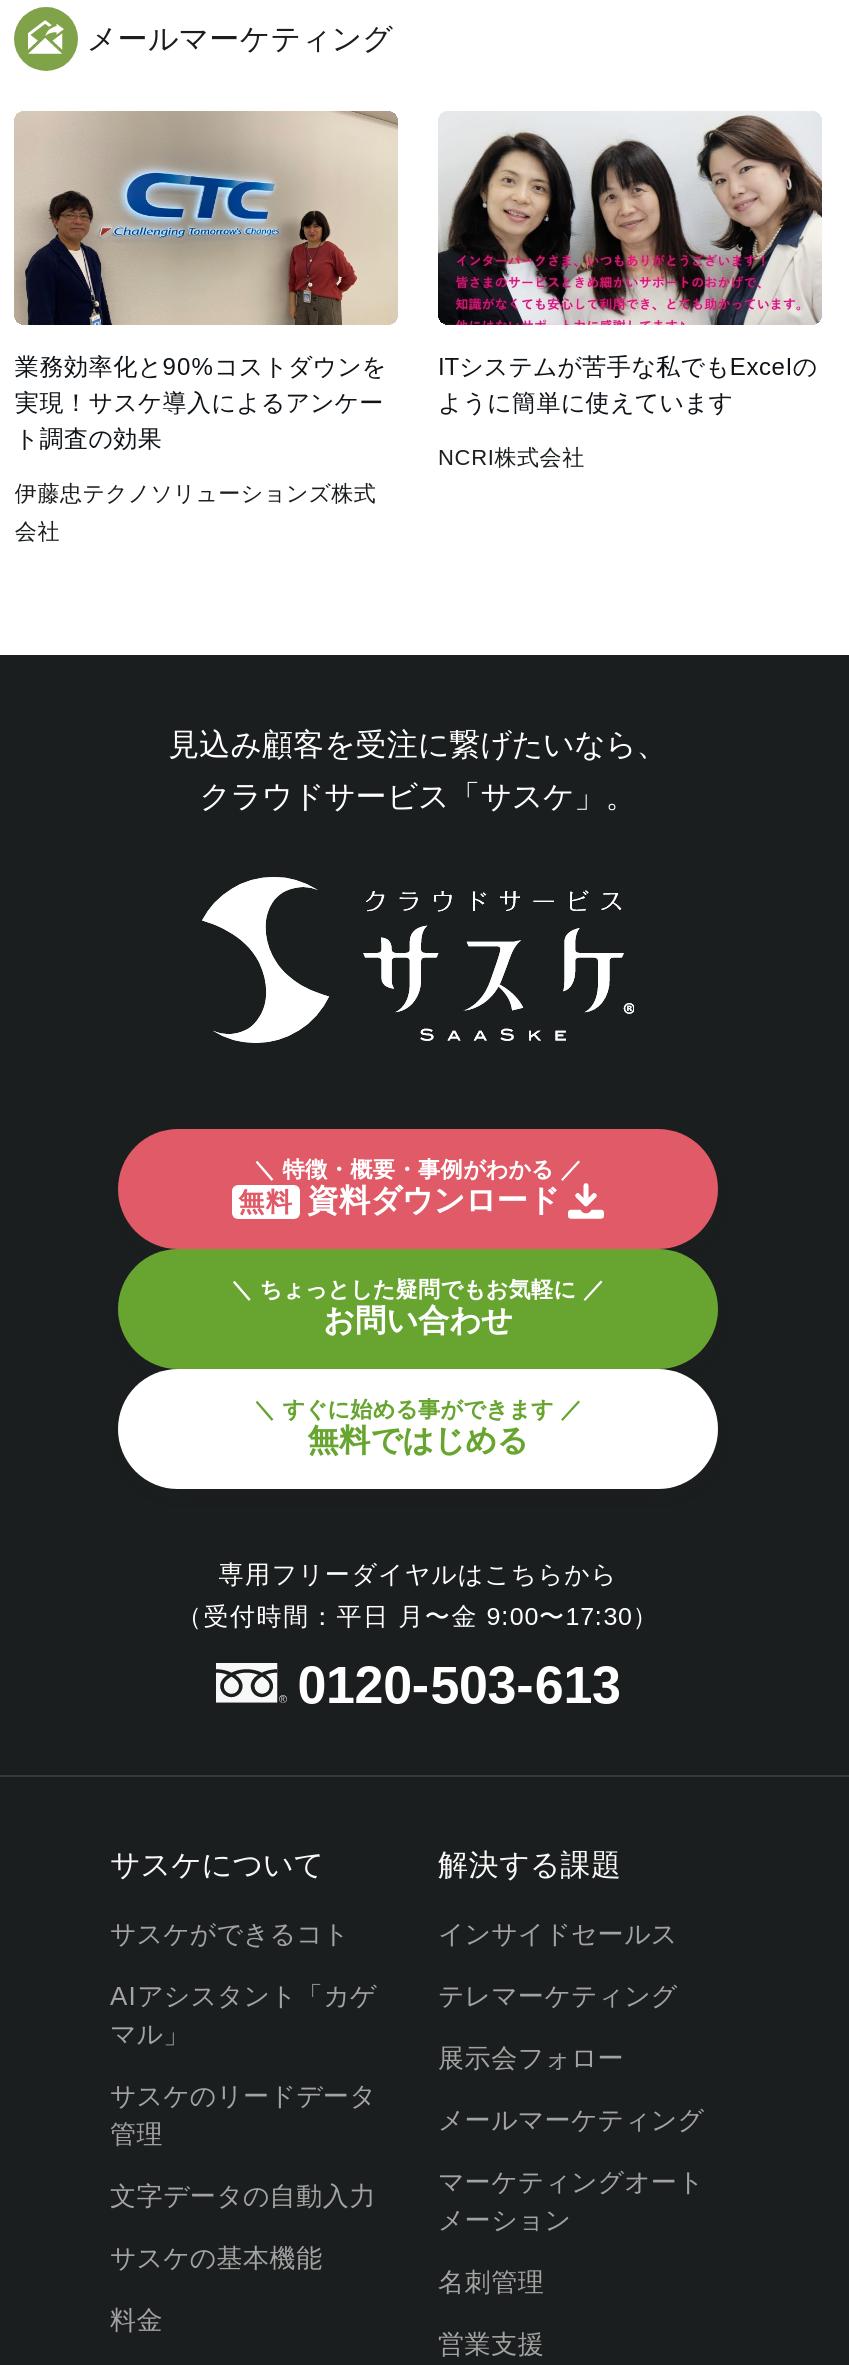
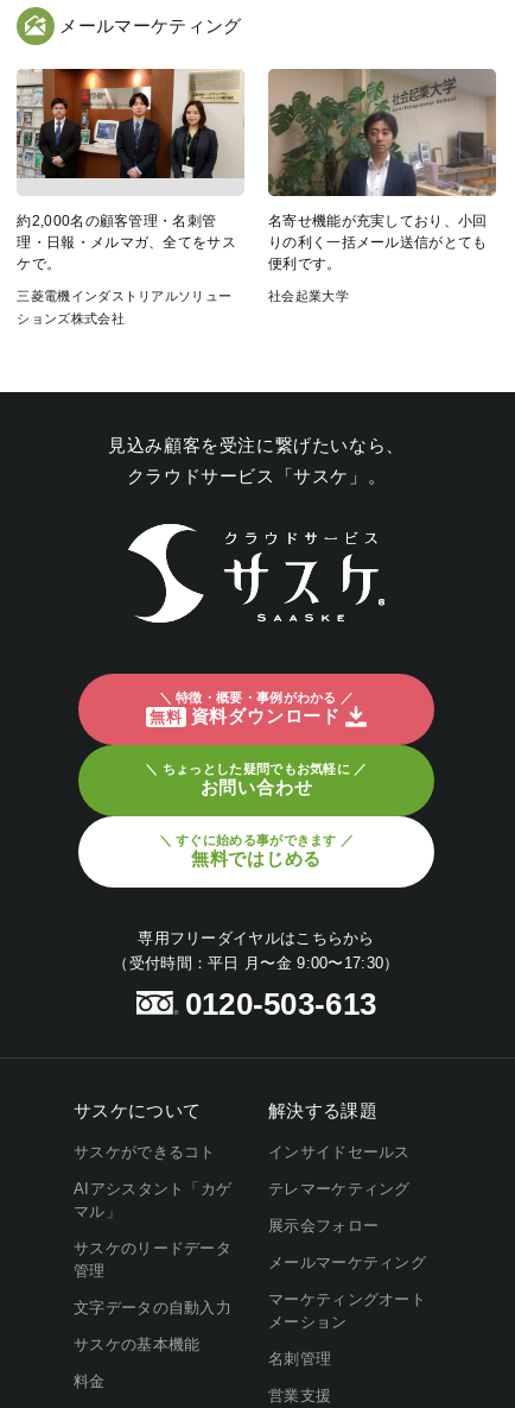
- [image]
- 業務効率化と90%コストダウンを
- 実現！サスケ導入によるアンケー
- ト調査の効果
+ [image]
+ 約2,000名の顧客管理・名刺管
+ 理・日報・メルマガ、全てをサス
+ ケで。

- [image]
- ITシステムが苦手な私でもExcelの
- ように簡単に使えています
+ [image]
+ 名寄せ機能が充実しており、小回
+ りの利く一括メール送信がとても
+ 便利です。

- NCRI株式会社
+ 社会起業大学

- 伊藤忠テクノソリューションズ株式
+ 三菱電機インダストリアルソリュー

- 会社
+ ションズ株式会社
